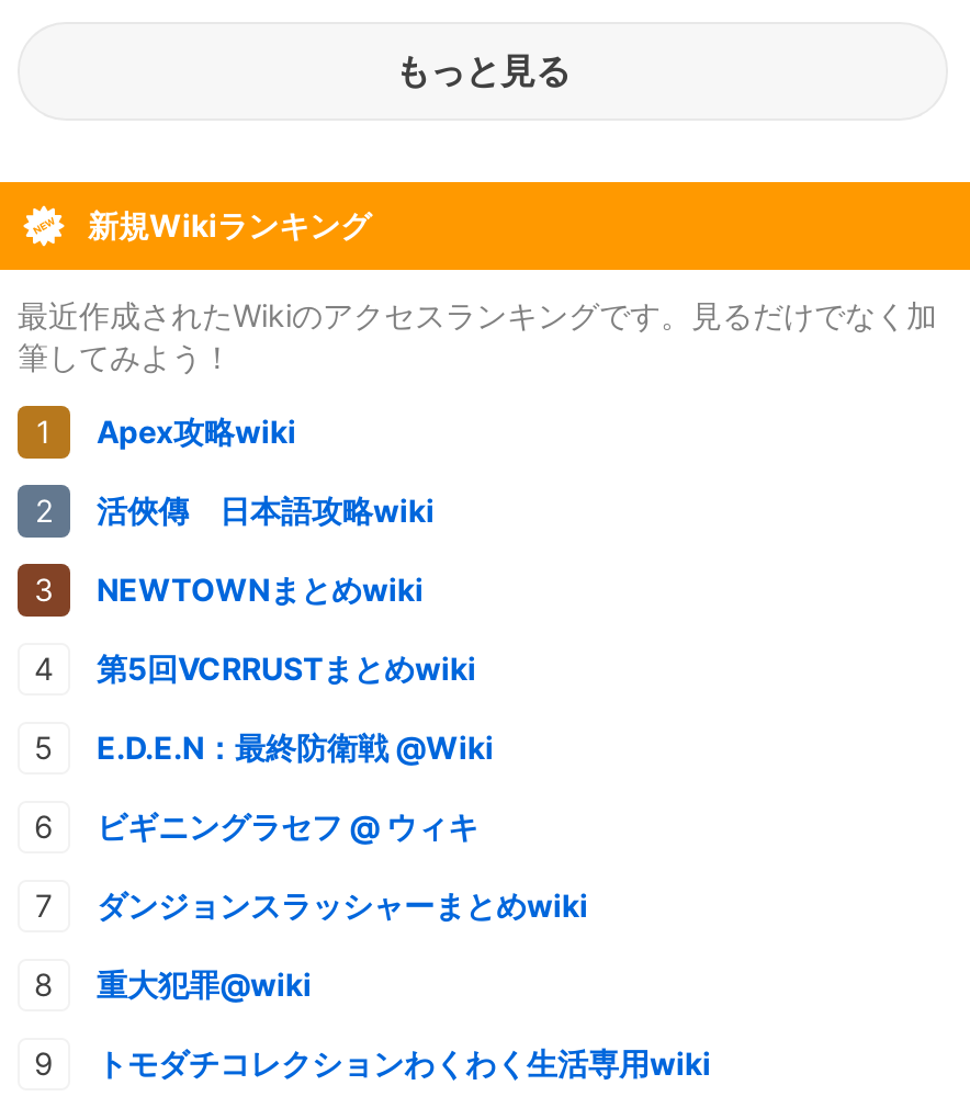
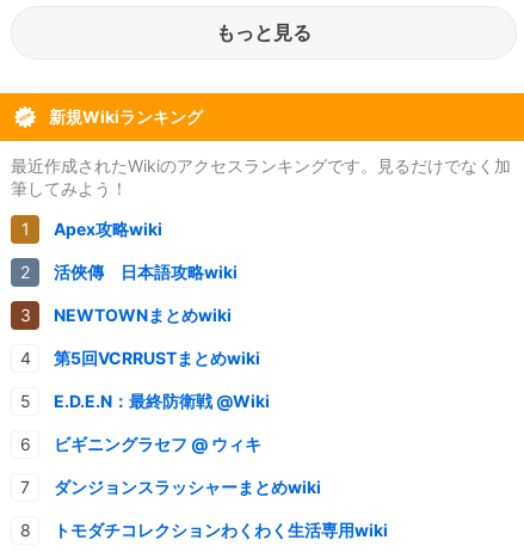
- 重大犯罪@wiki
